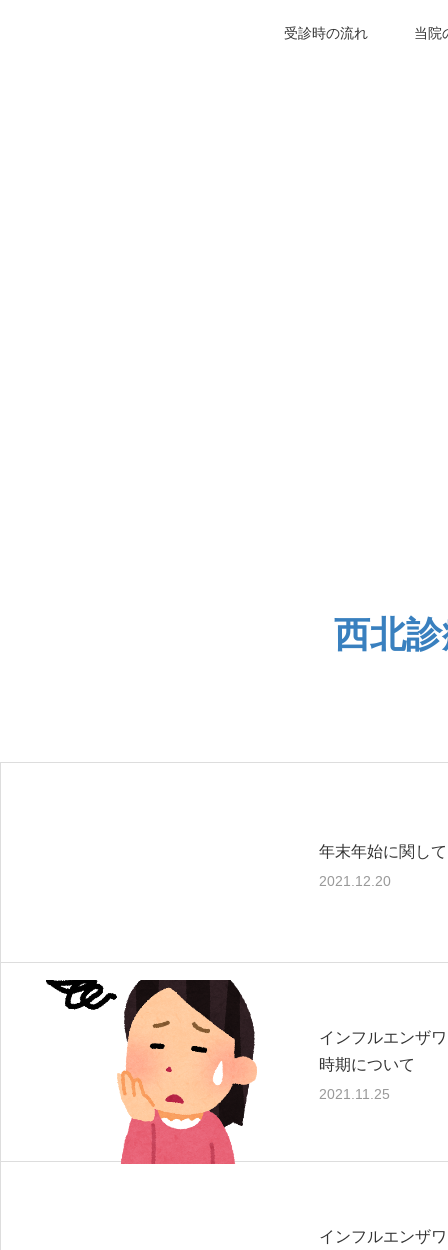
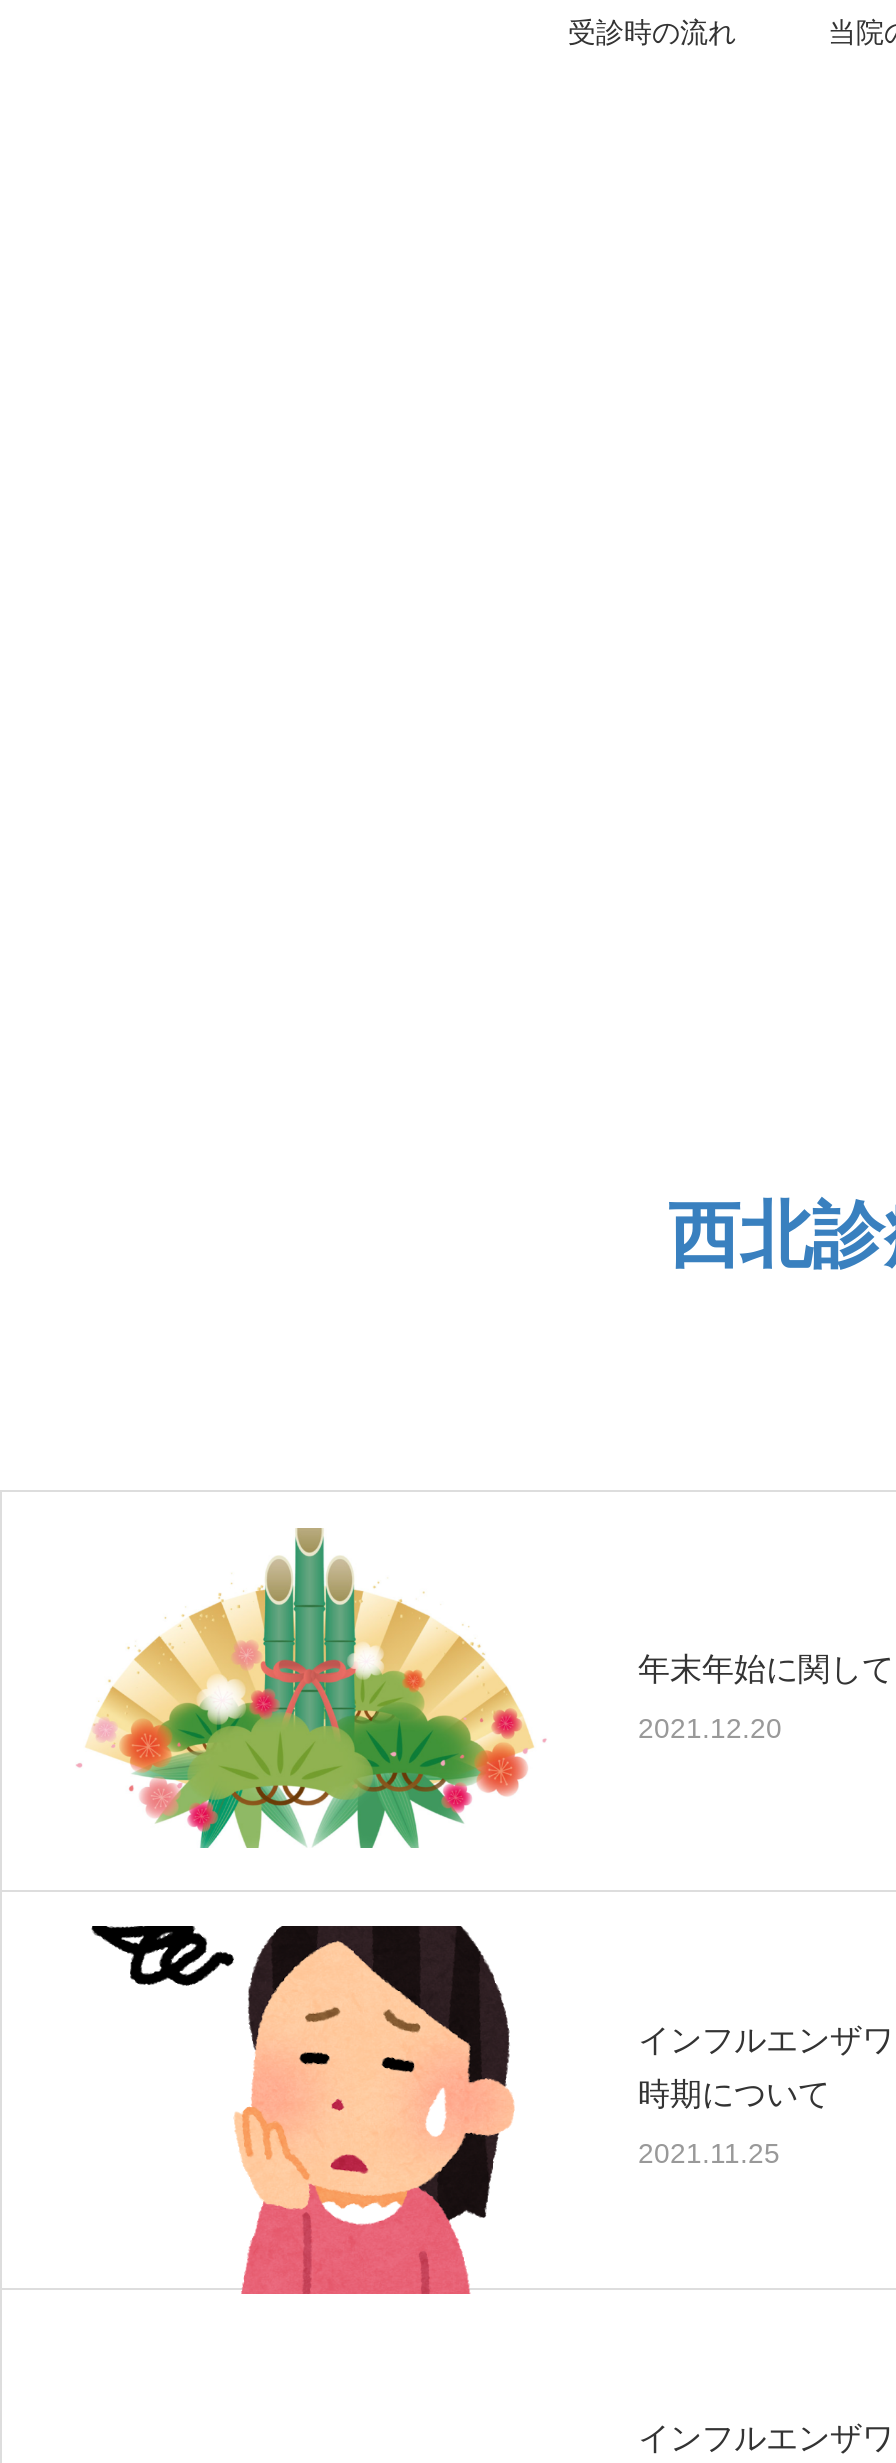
+ [image]
